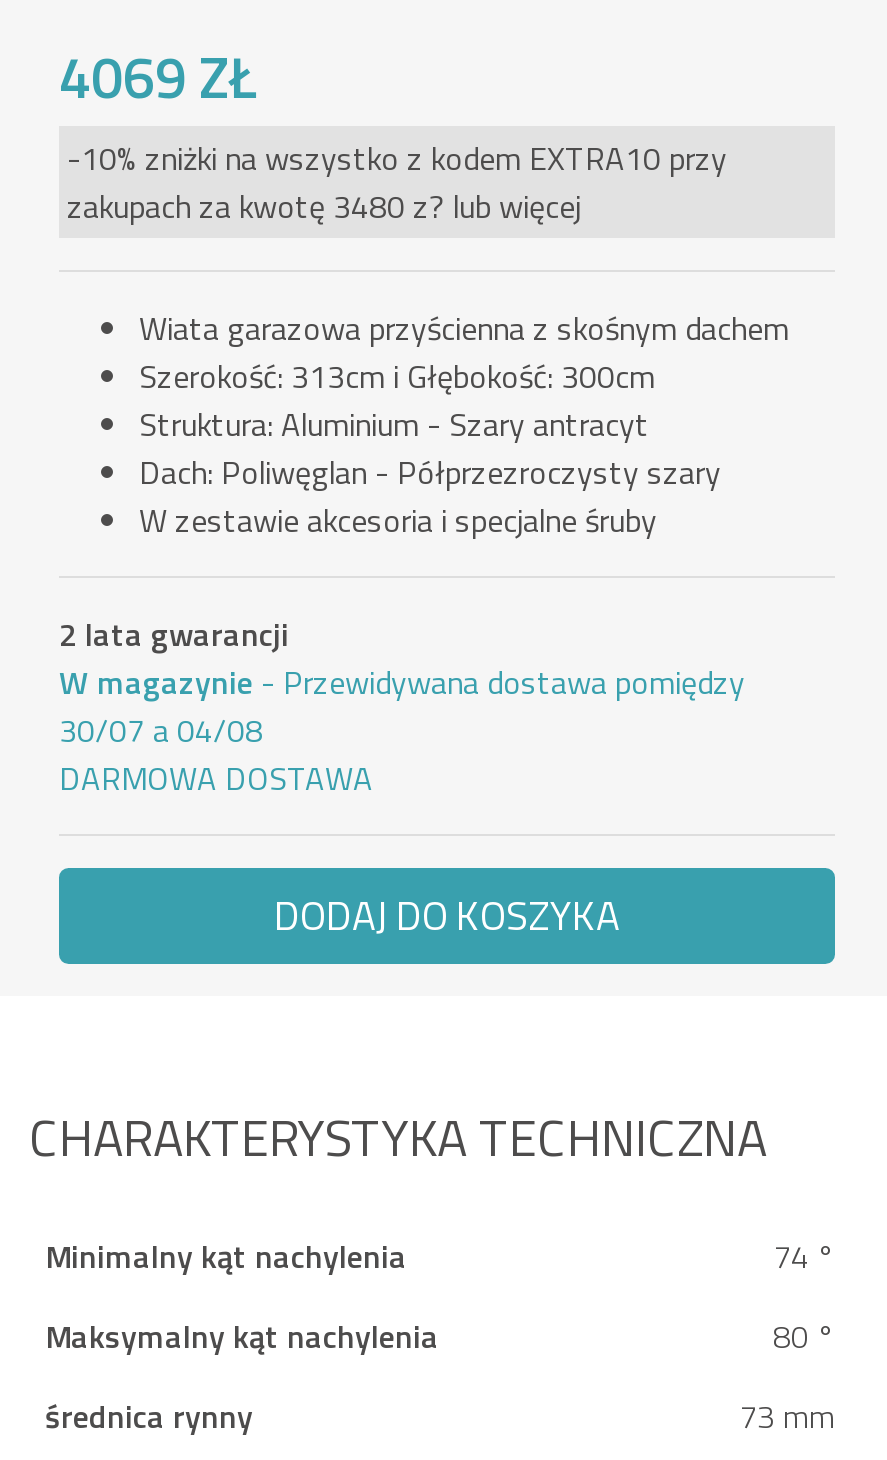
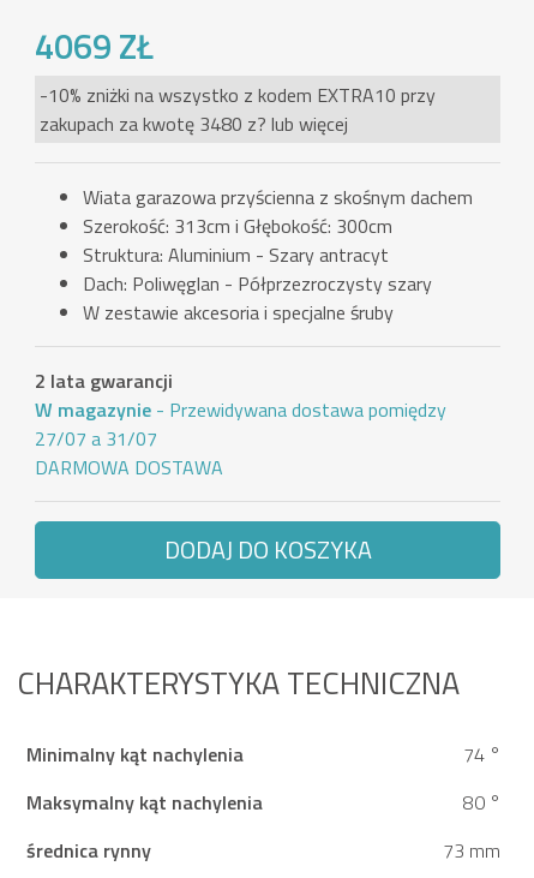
- 30/07 a 04/08
+ 27/07 a 31/07
